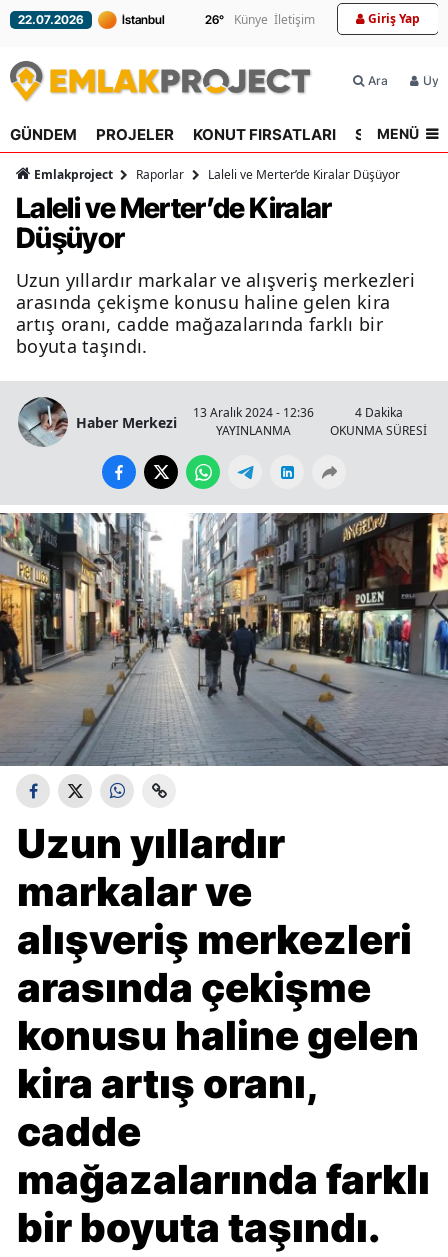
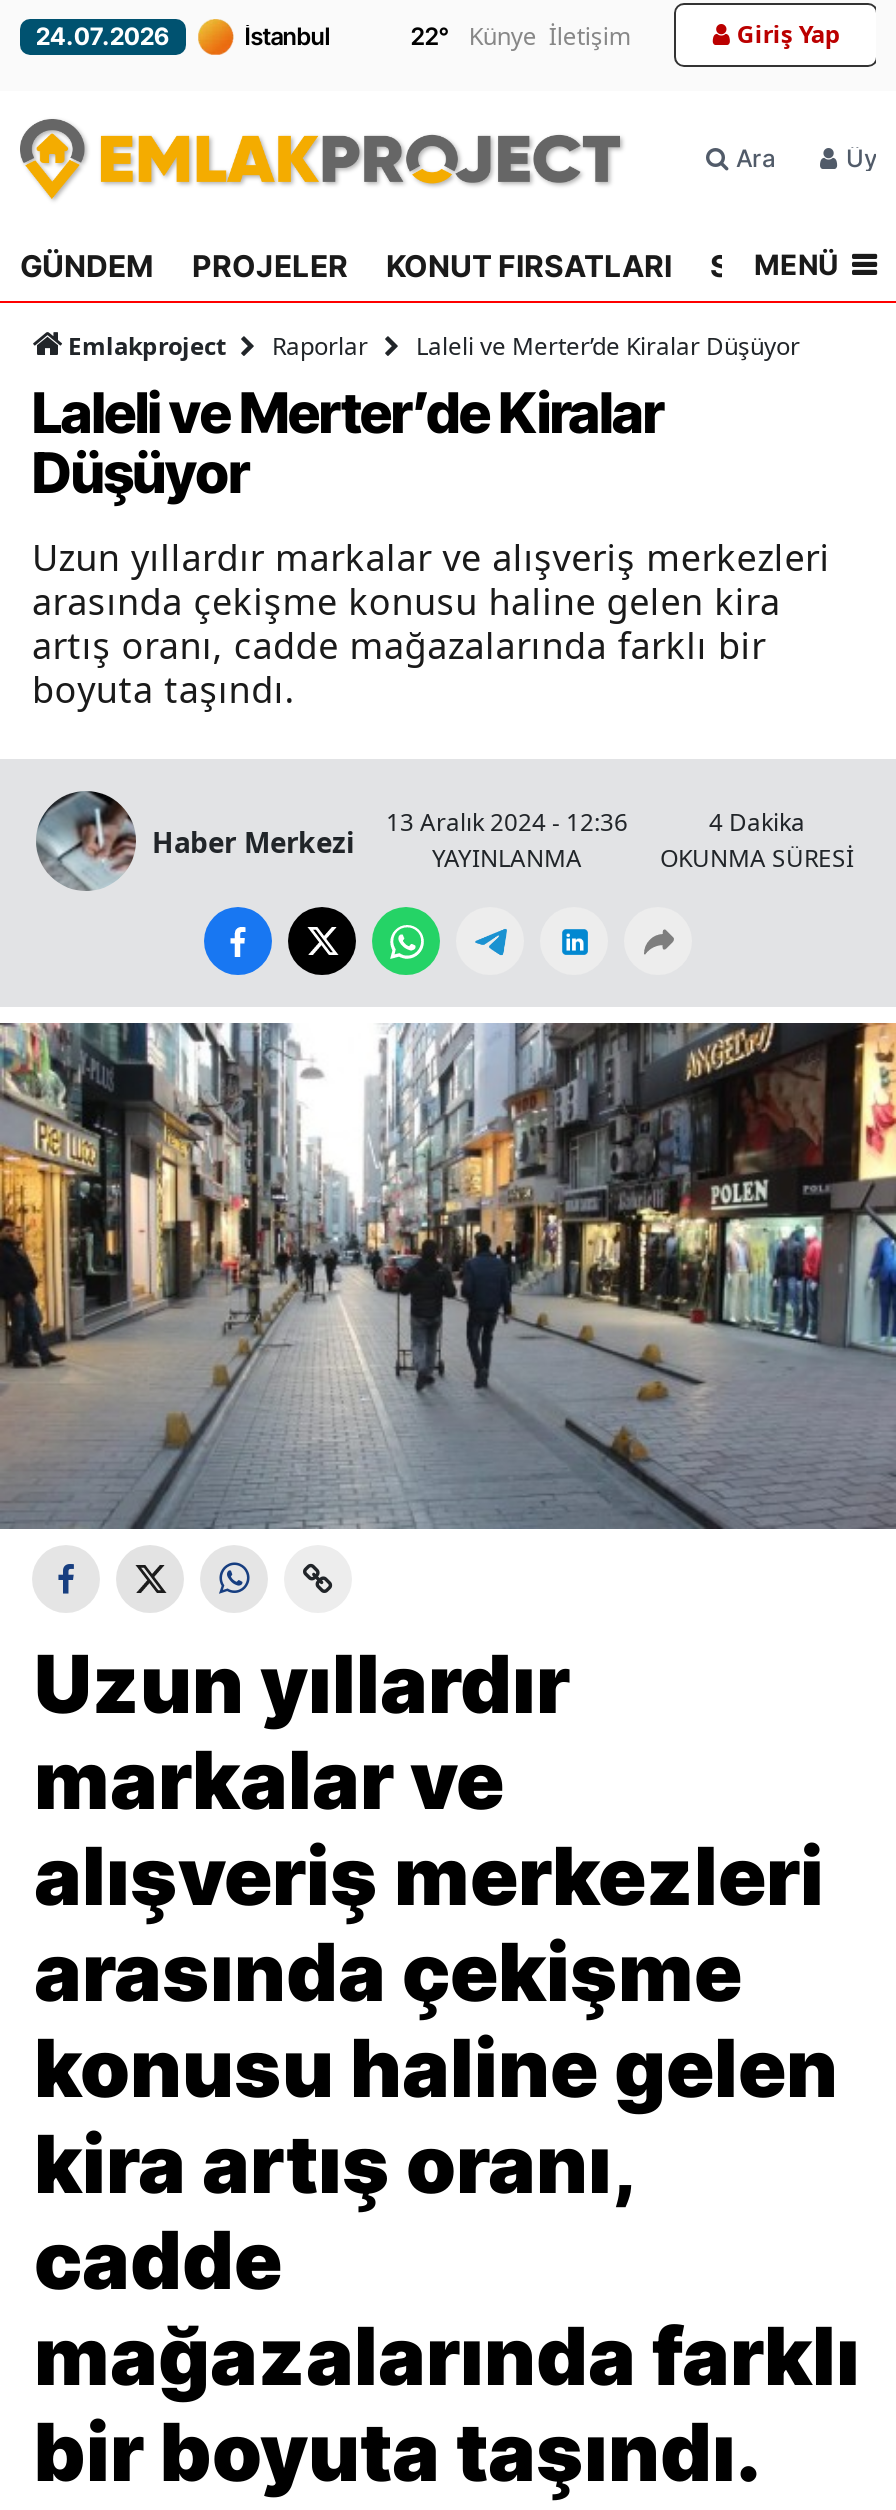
- 22.07.2026
+ 24.07.2026

- 26° Künye İletişim
+ 22° Künye İletişim
